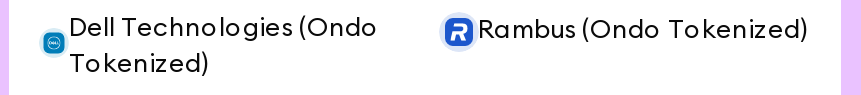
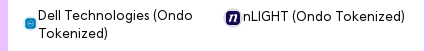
- Rambus (Ondo Tokenized)
+ nLIGHT (Ondo Tokenized)
